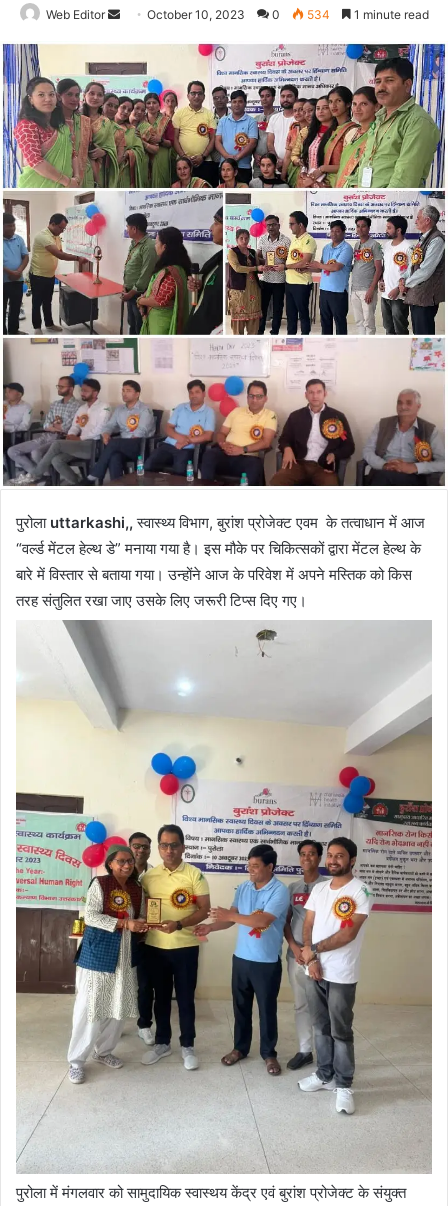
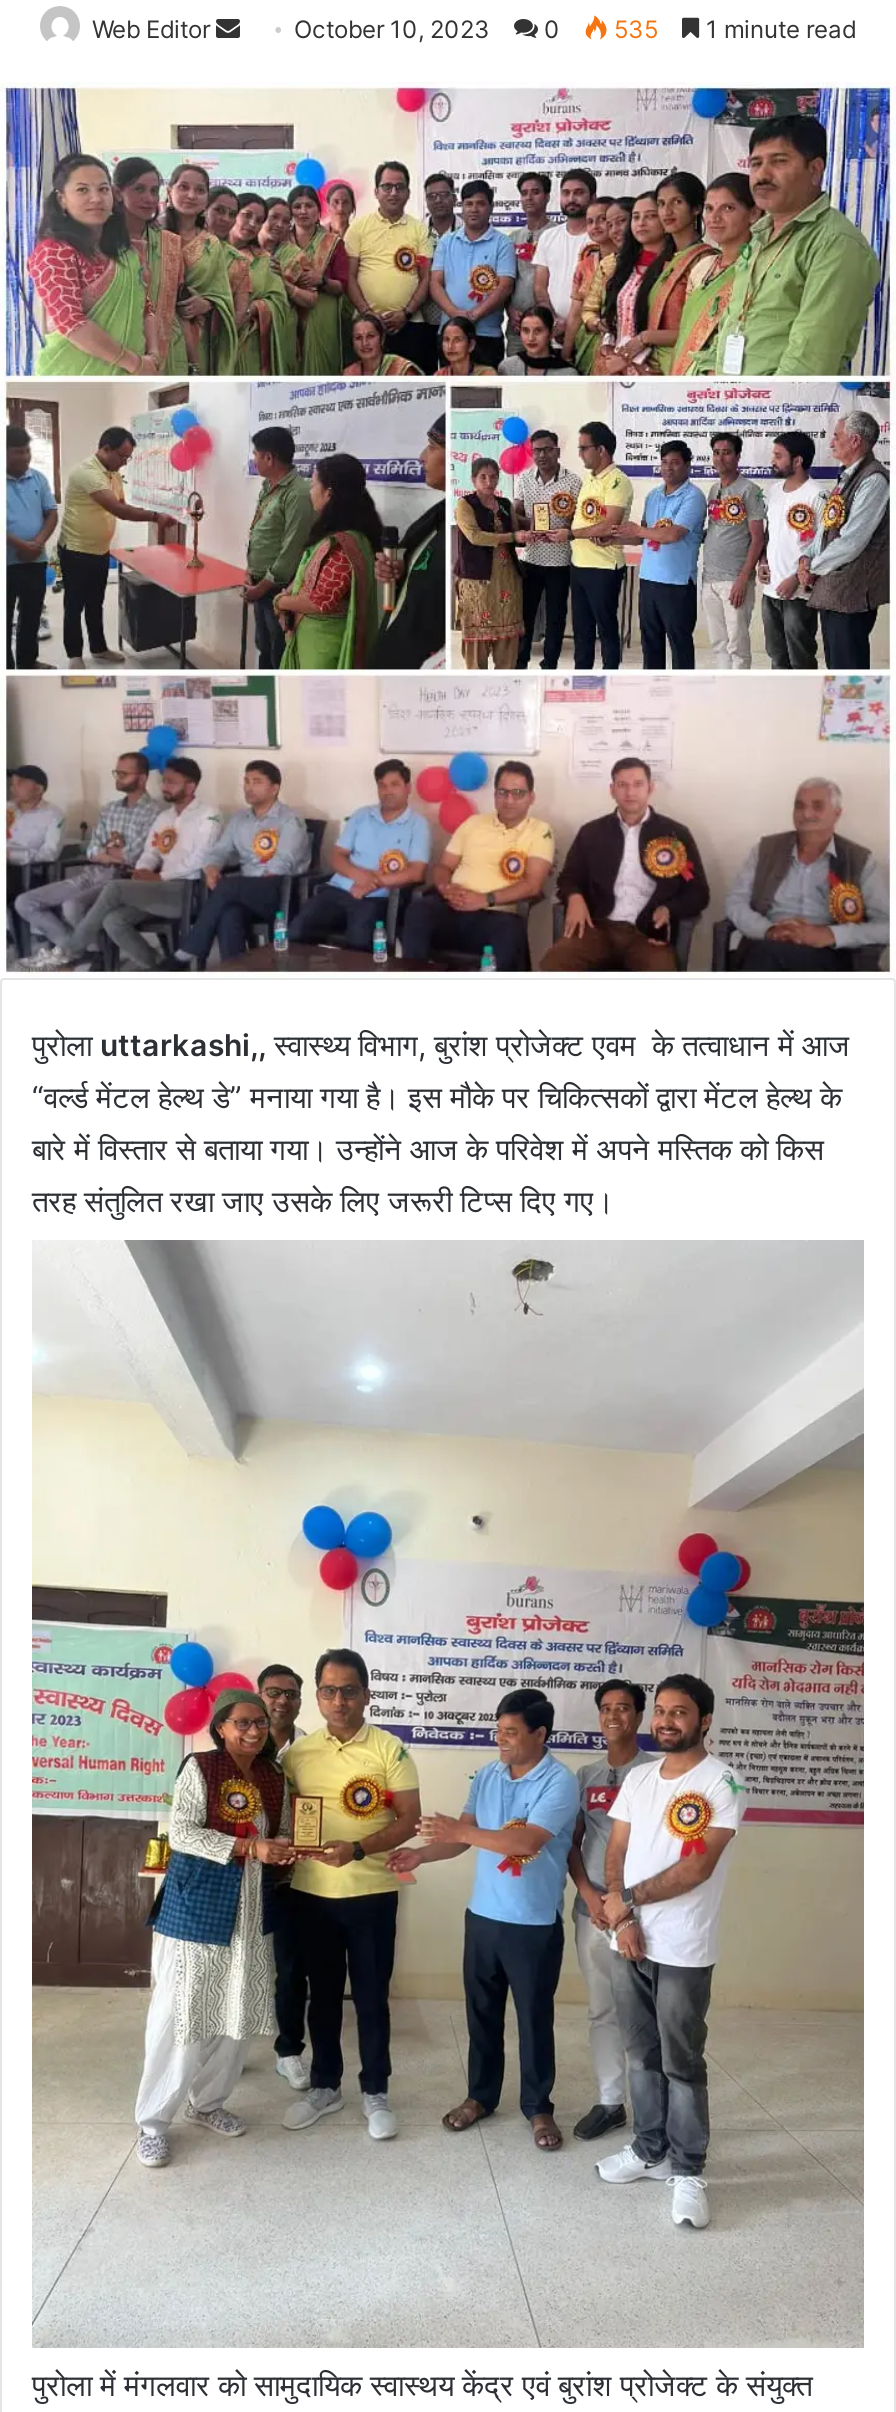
- 534
+ 535
